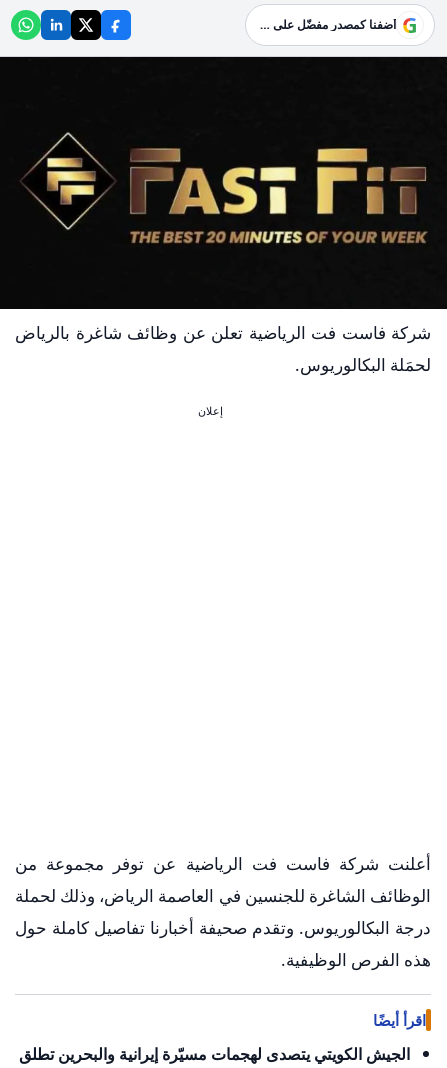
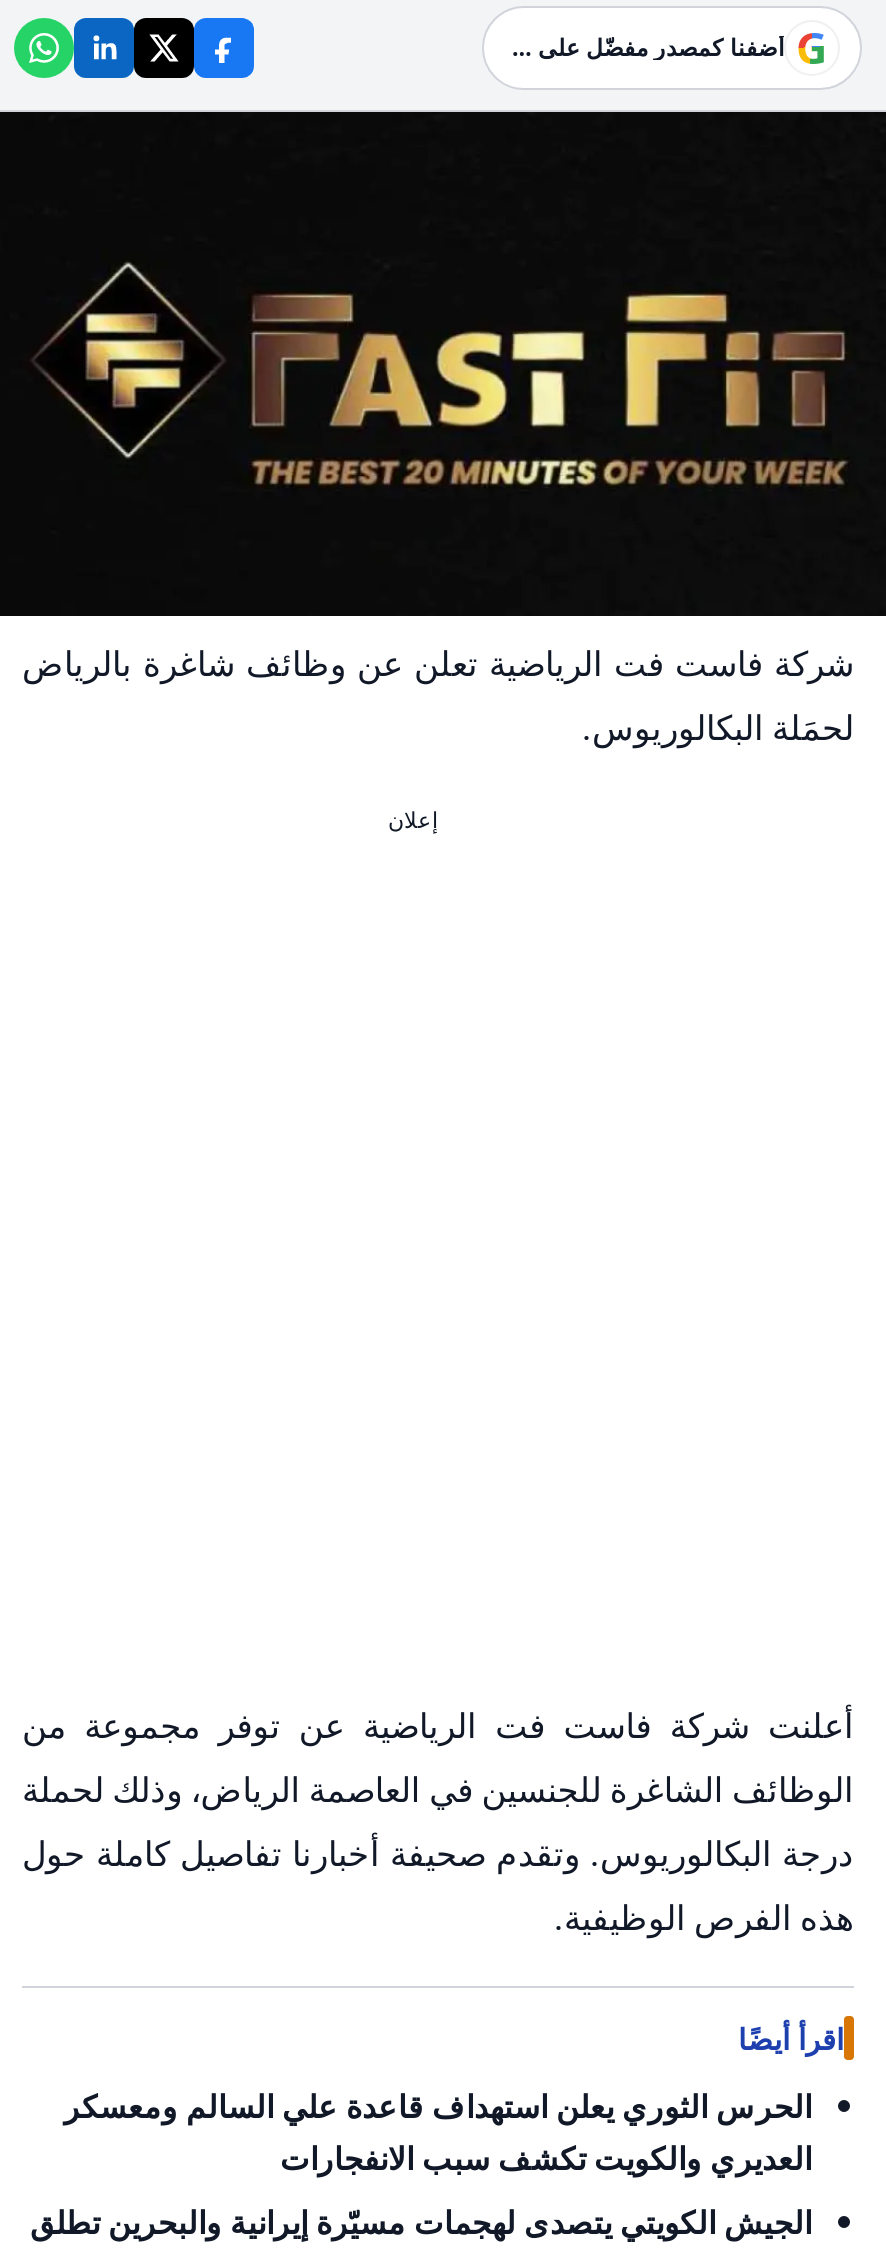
+ الحرس الثوري يعلن استهداف قاعدة علي السالم ومعسكر
+ العديري والكويت تكشف سبب الانفجارات
